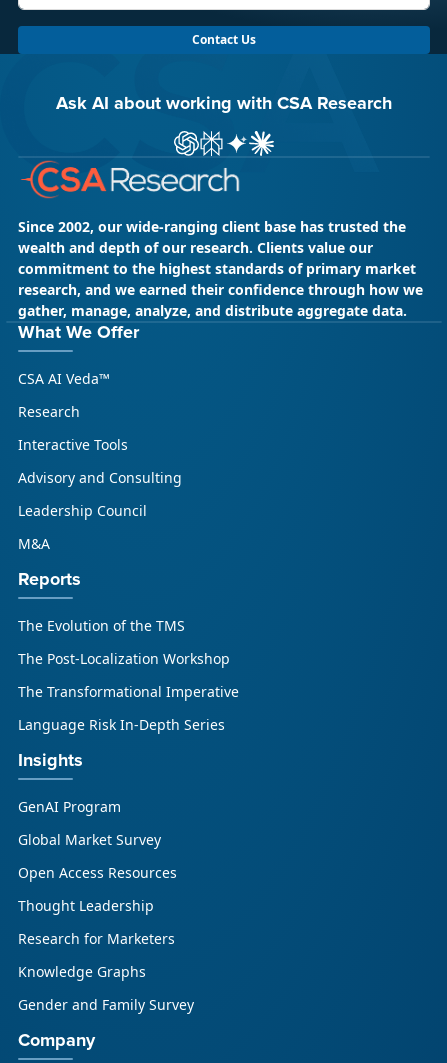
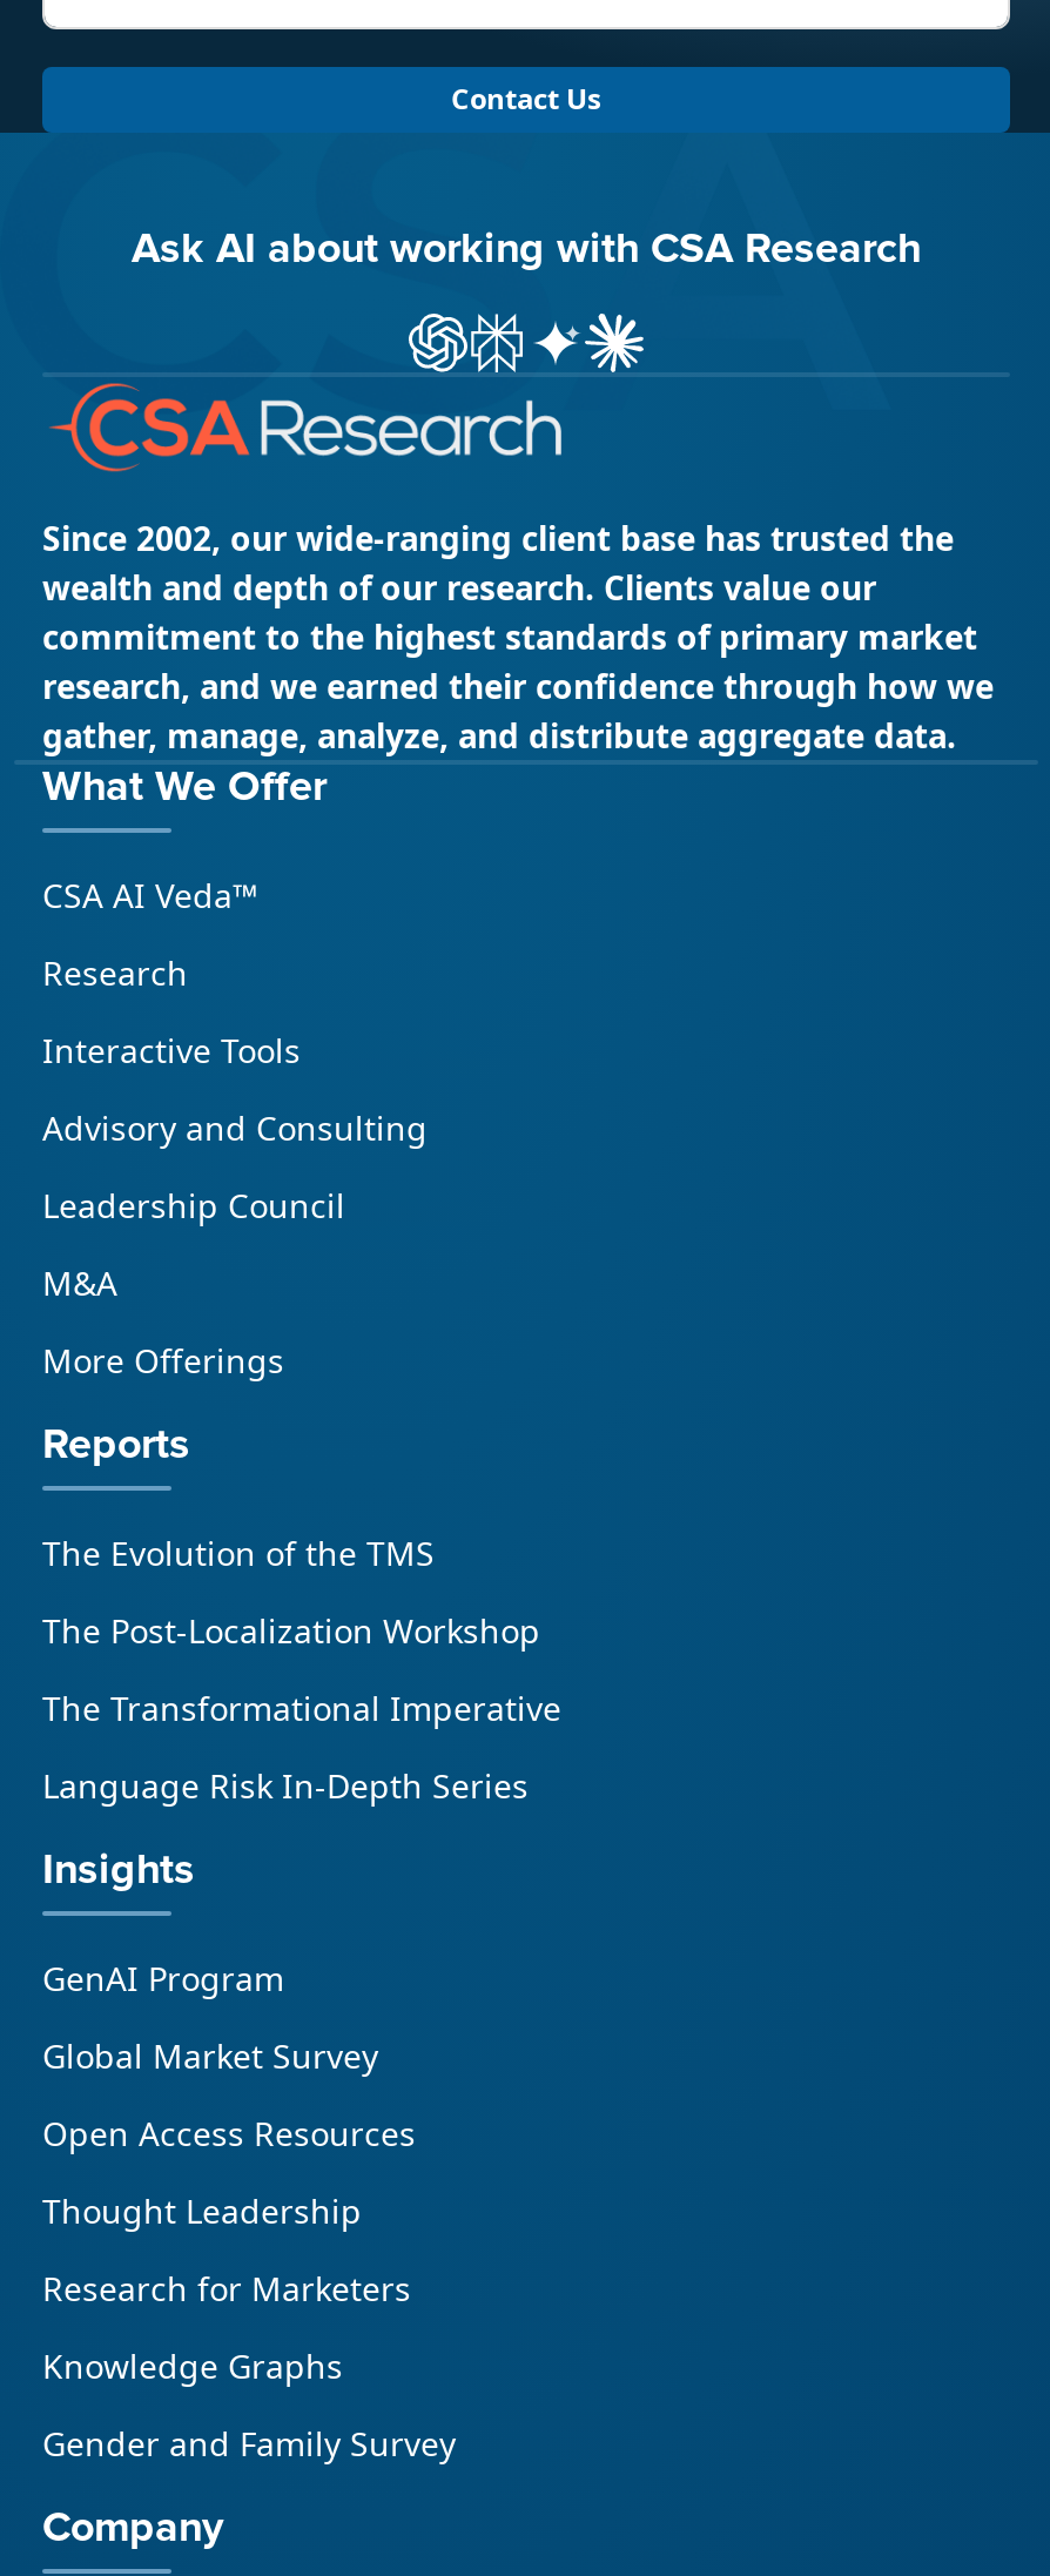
+ More Offerings
